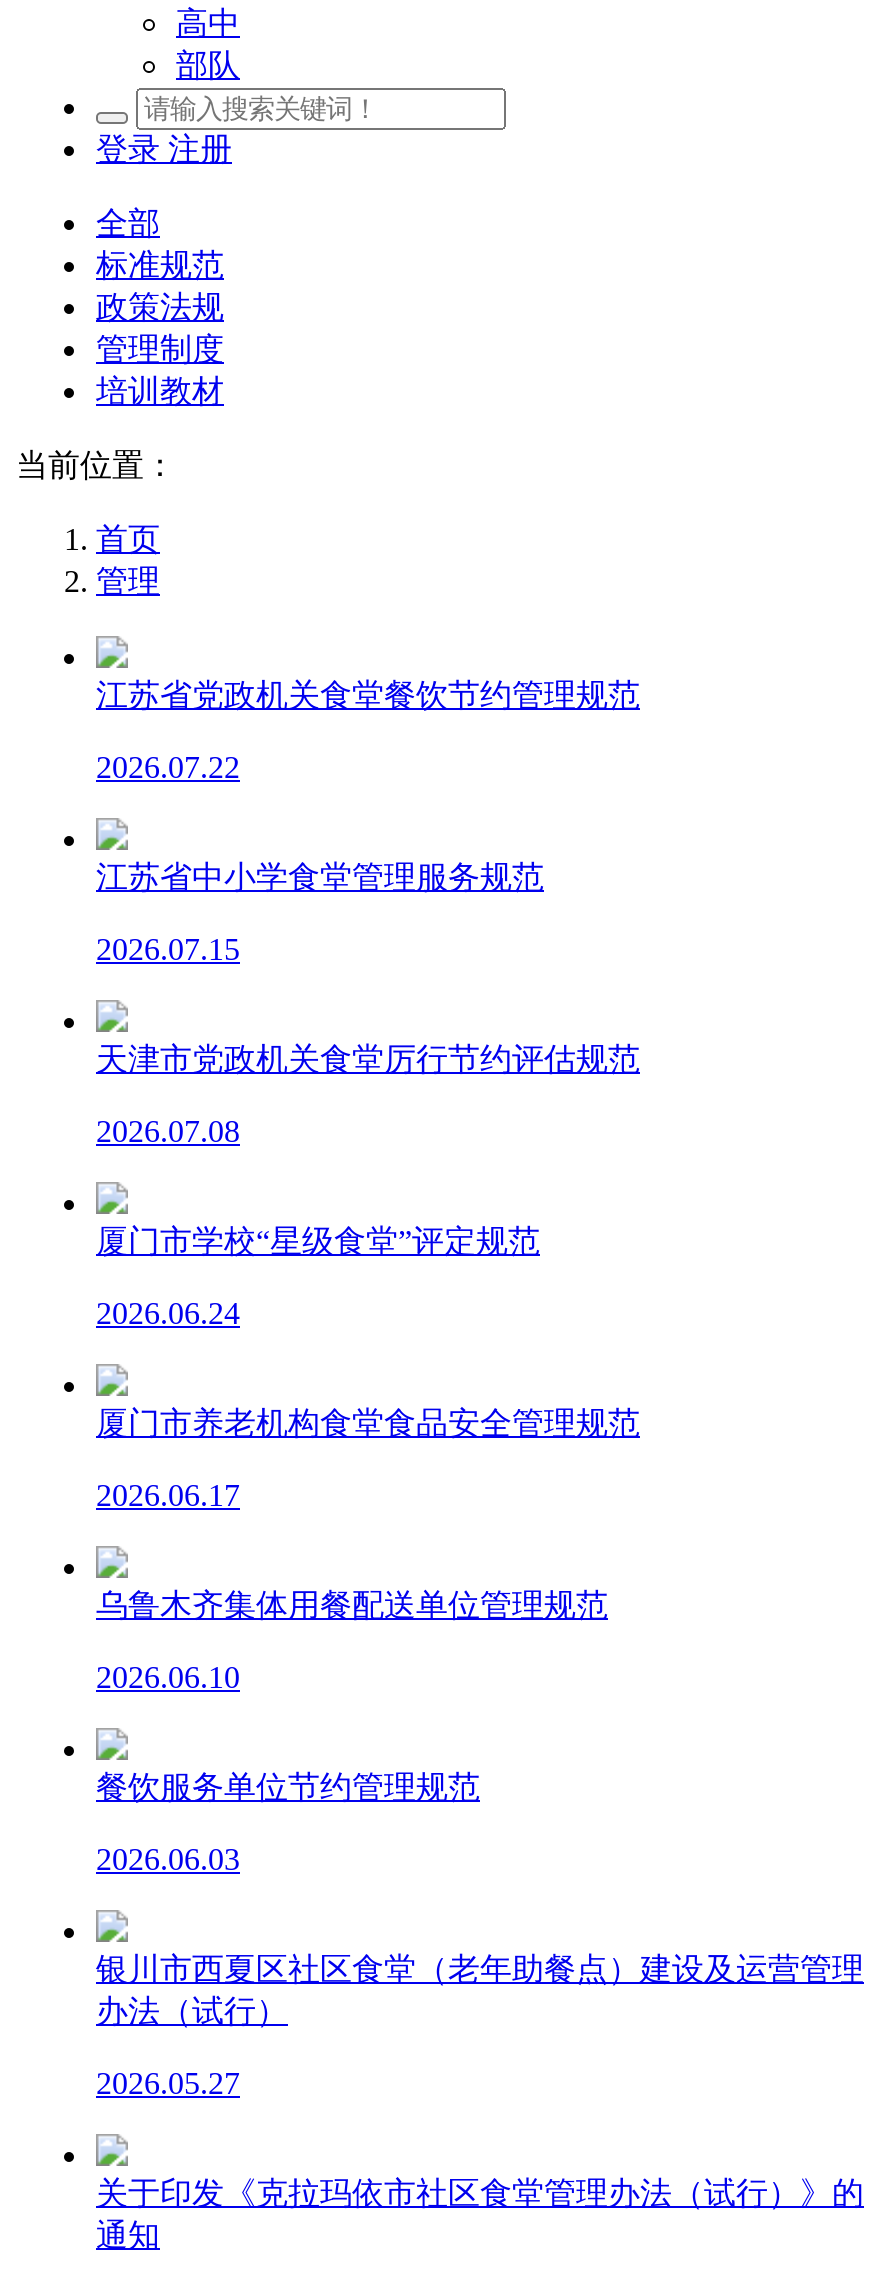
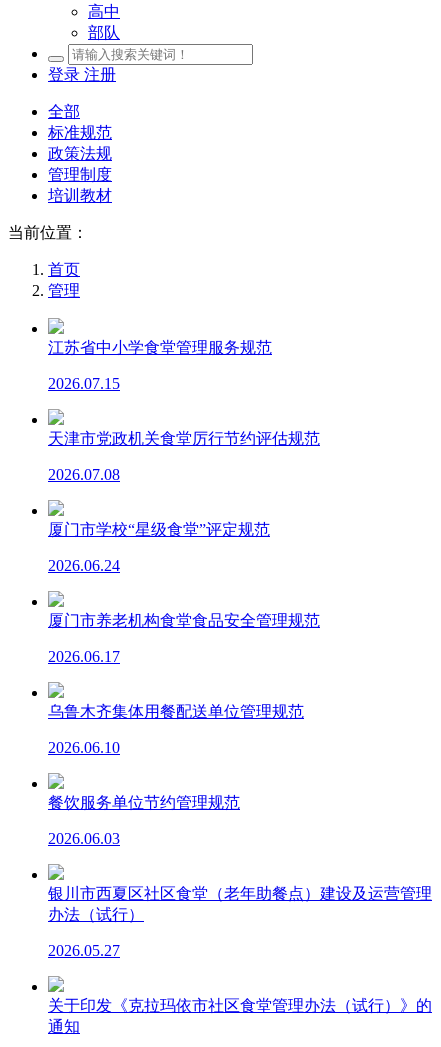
- 江苏省党政机关食堂餐饮节约管理规范
- 2026.07.22
